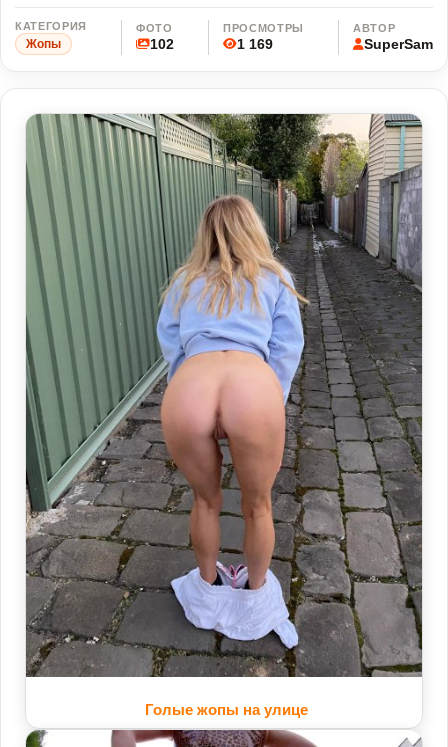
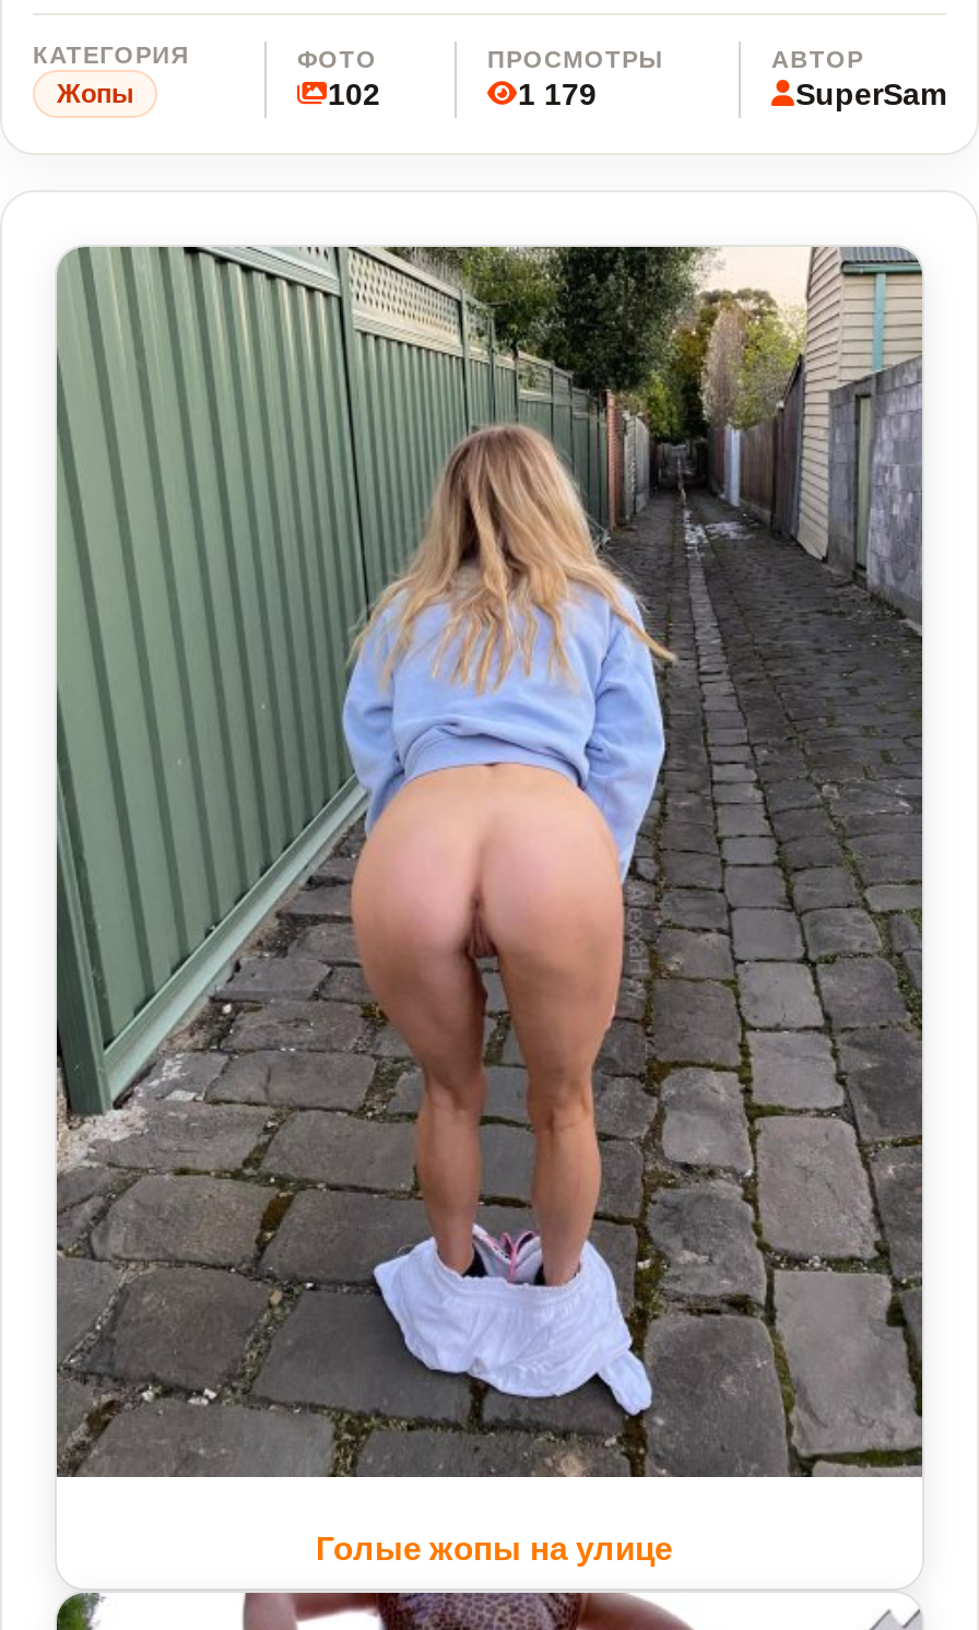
- 1 169
+ 1 179
